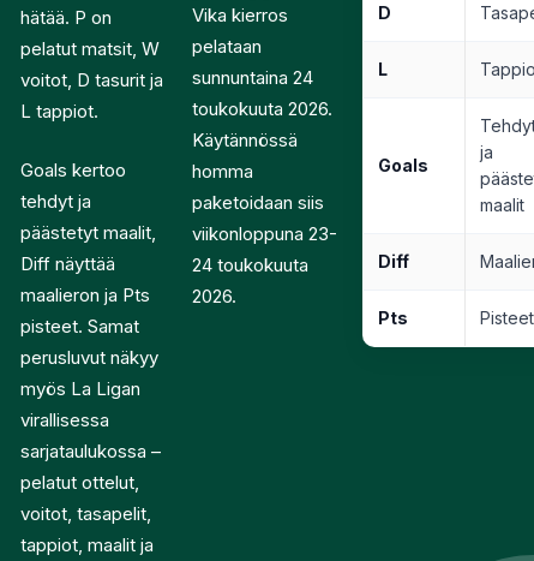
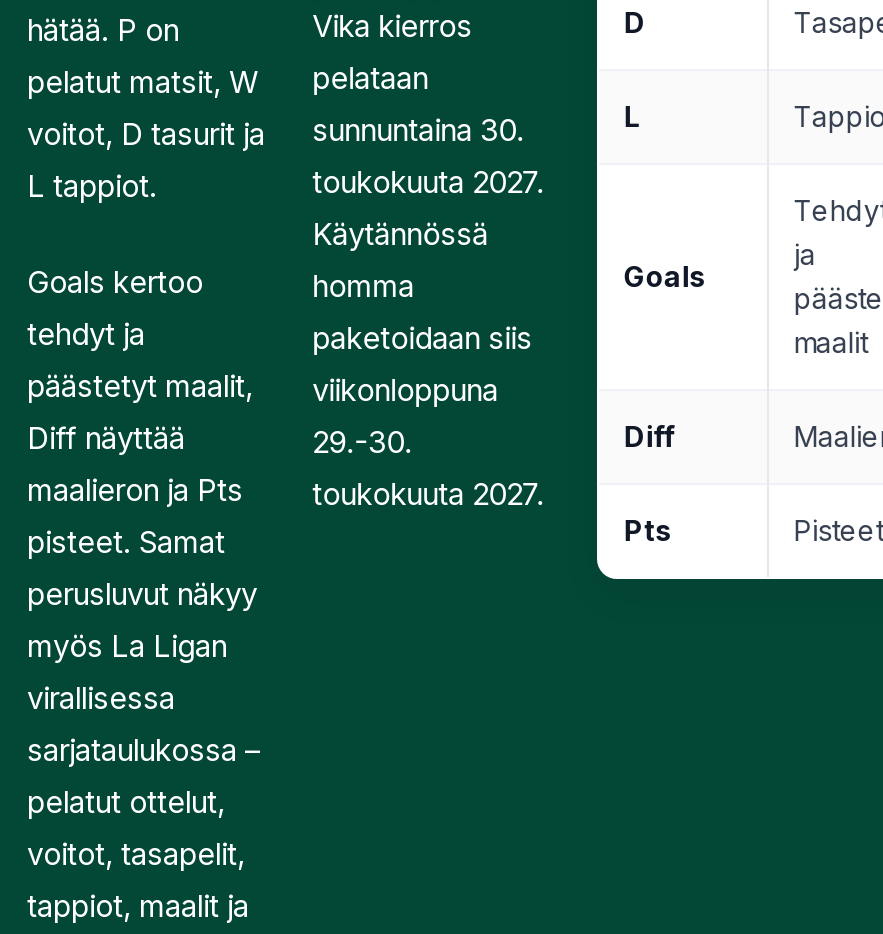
- voitot, D tasurit ja sunnuntaina 24
+ voitot, D tasurit ja sunnuntaina 30.

- toukokuuta 2026.
+ toukokuuta 2027.

- viikonloppuna 23-
- 24 toukokuuta
- 2026.
+ viikonloppuna
+ 29.-30.
+ toukokuuta 2027.
